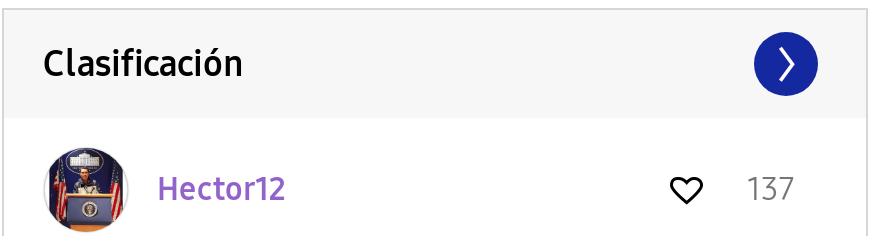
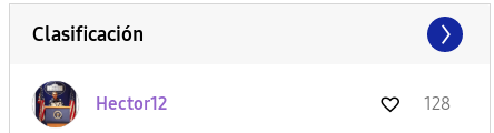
- 137
+ 128
